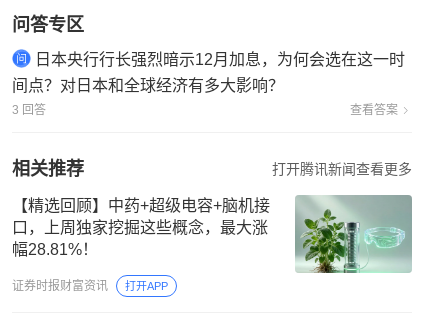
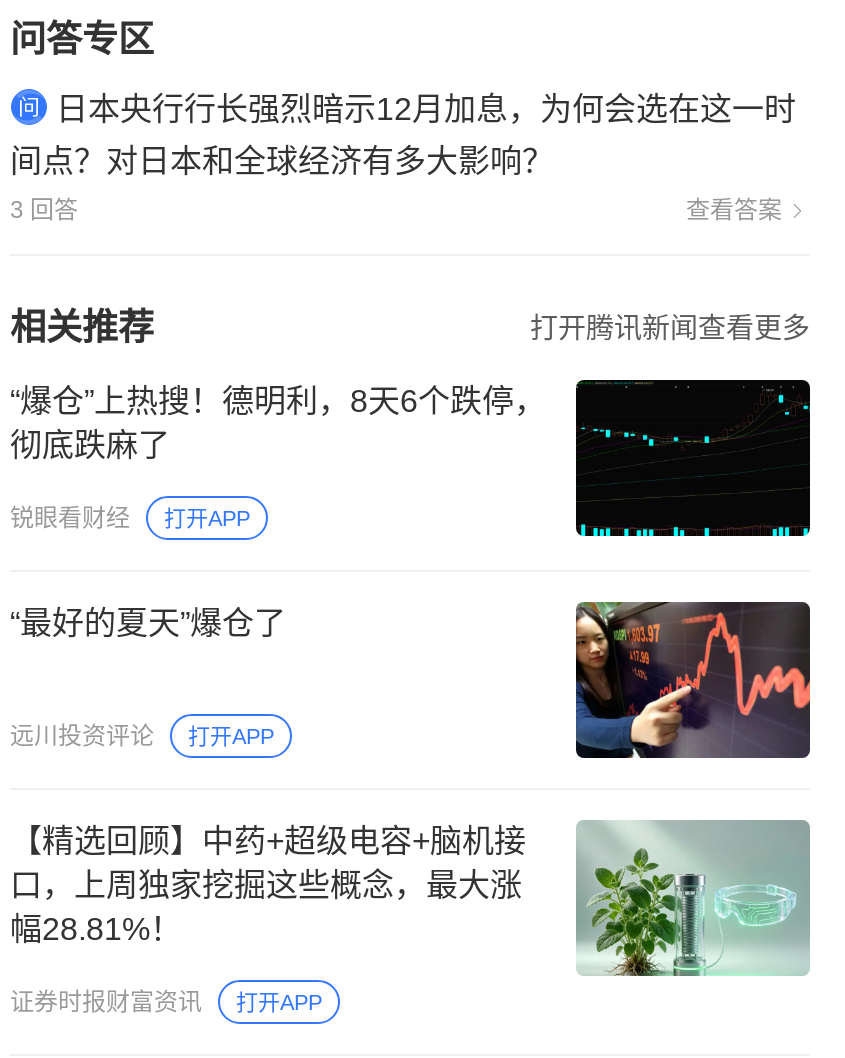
+ [image]
+ “爆仓”上热搜！德明利，8天6个跌停，
+ 彻底跌麻了
+ 锐眼看财经
+ 打开APP
+ “最好的夏天”爆仓了
+ 远川投资评论
+ 打开APP

+ [image]
